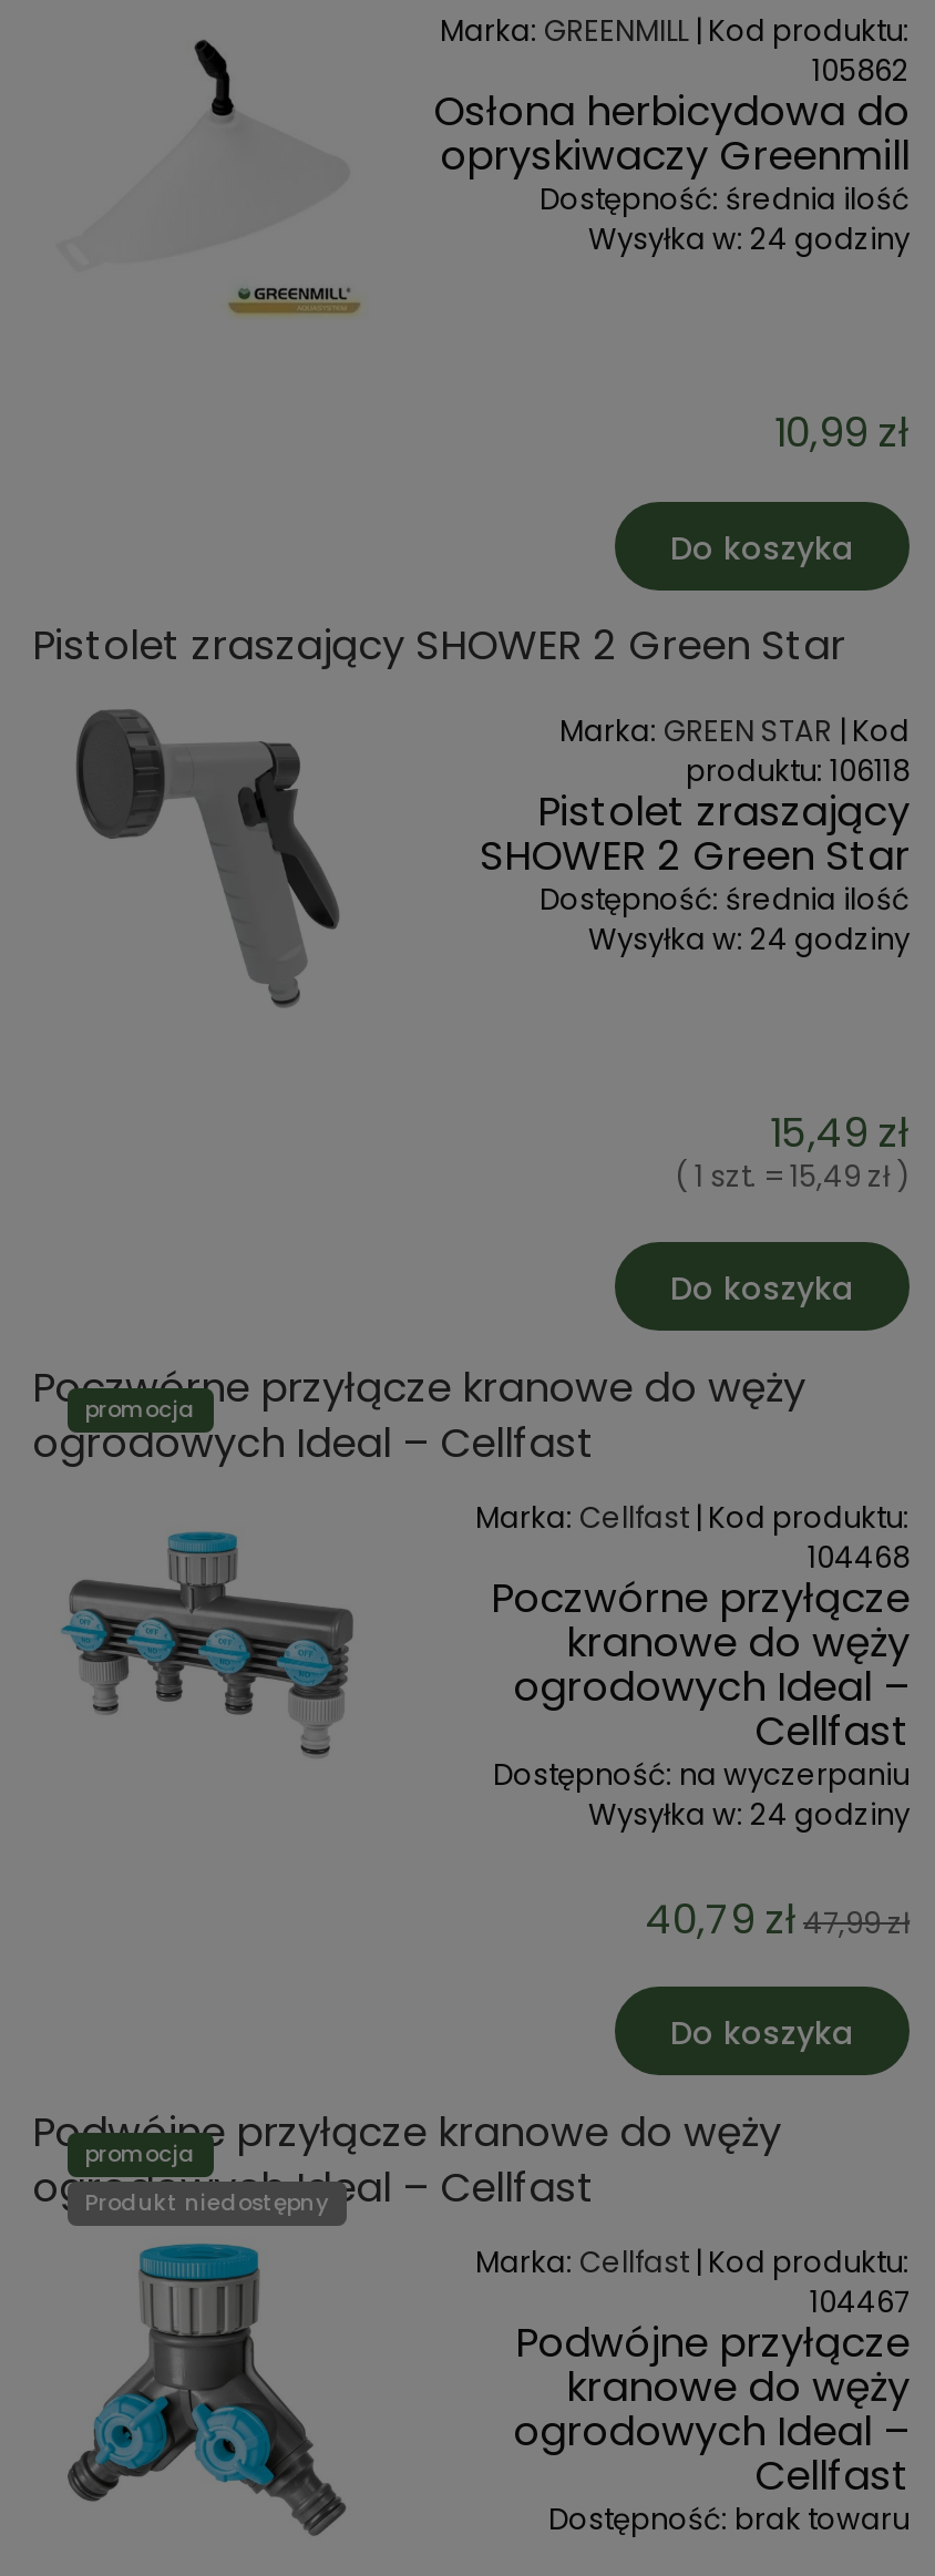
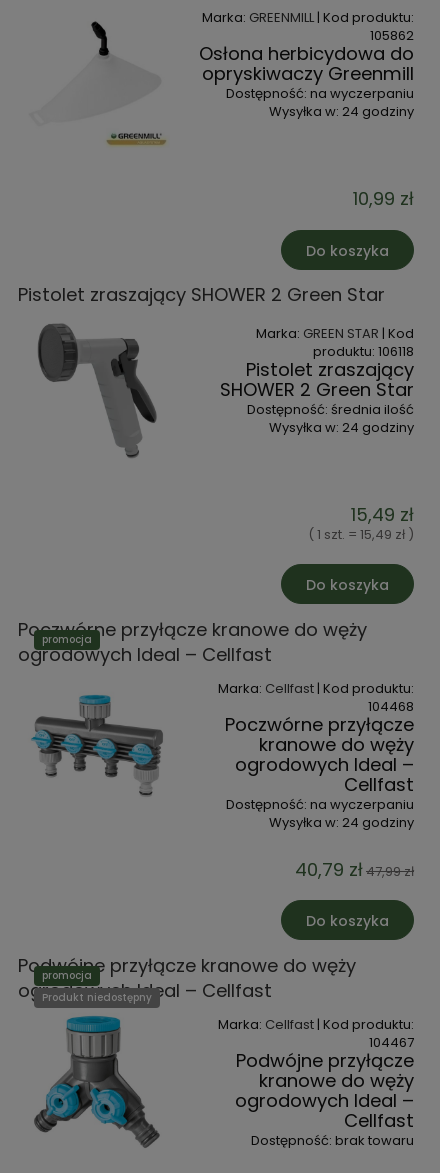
- Dostępność: średnia ilość
+ Dostępność: na wyczerpaniu
